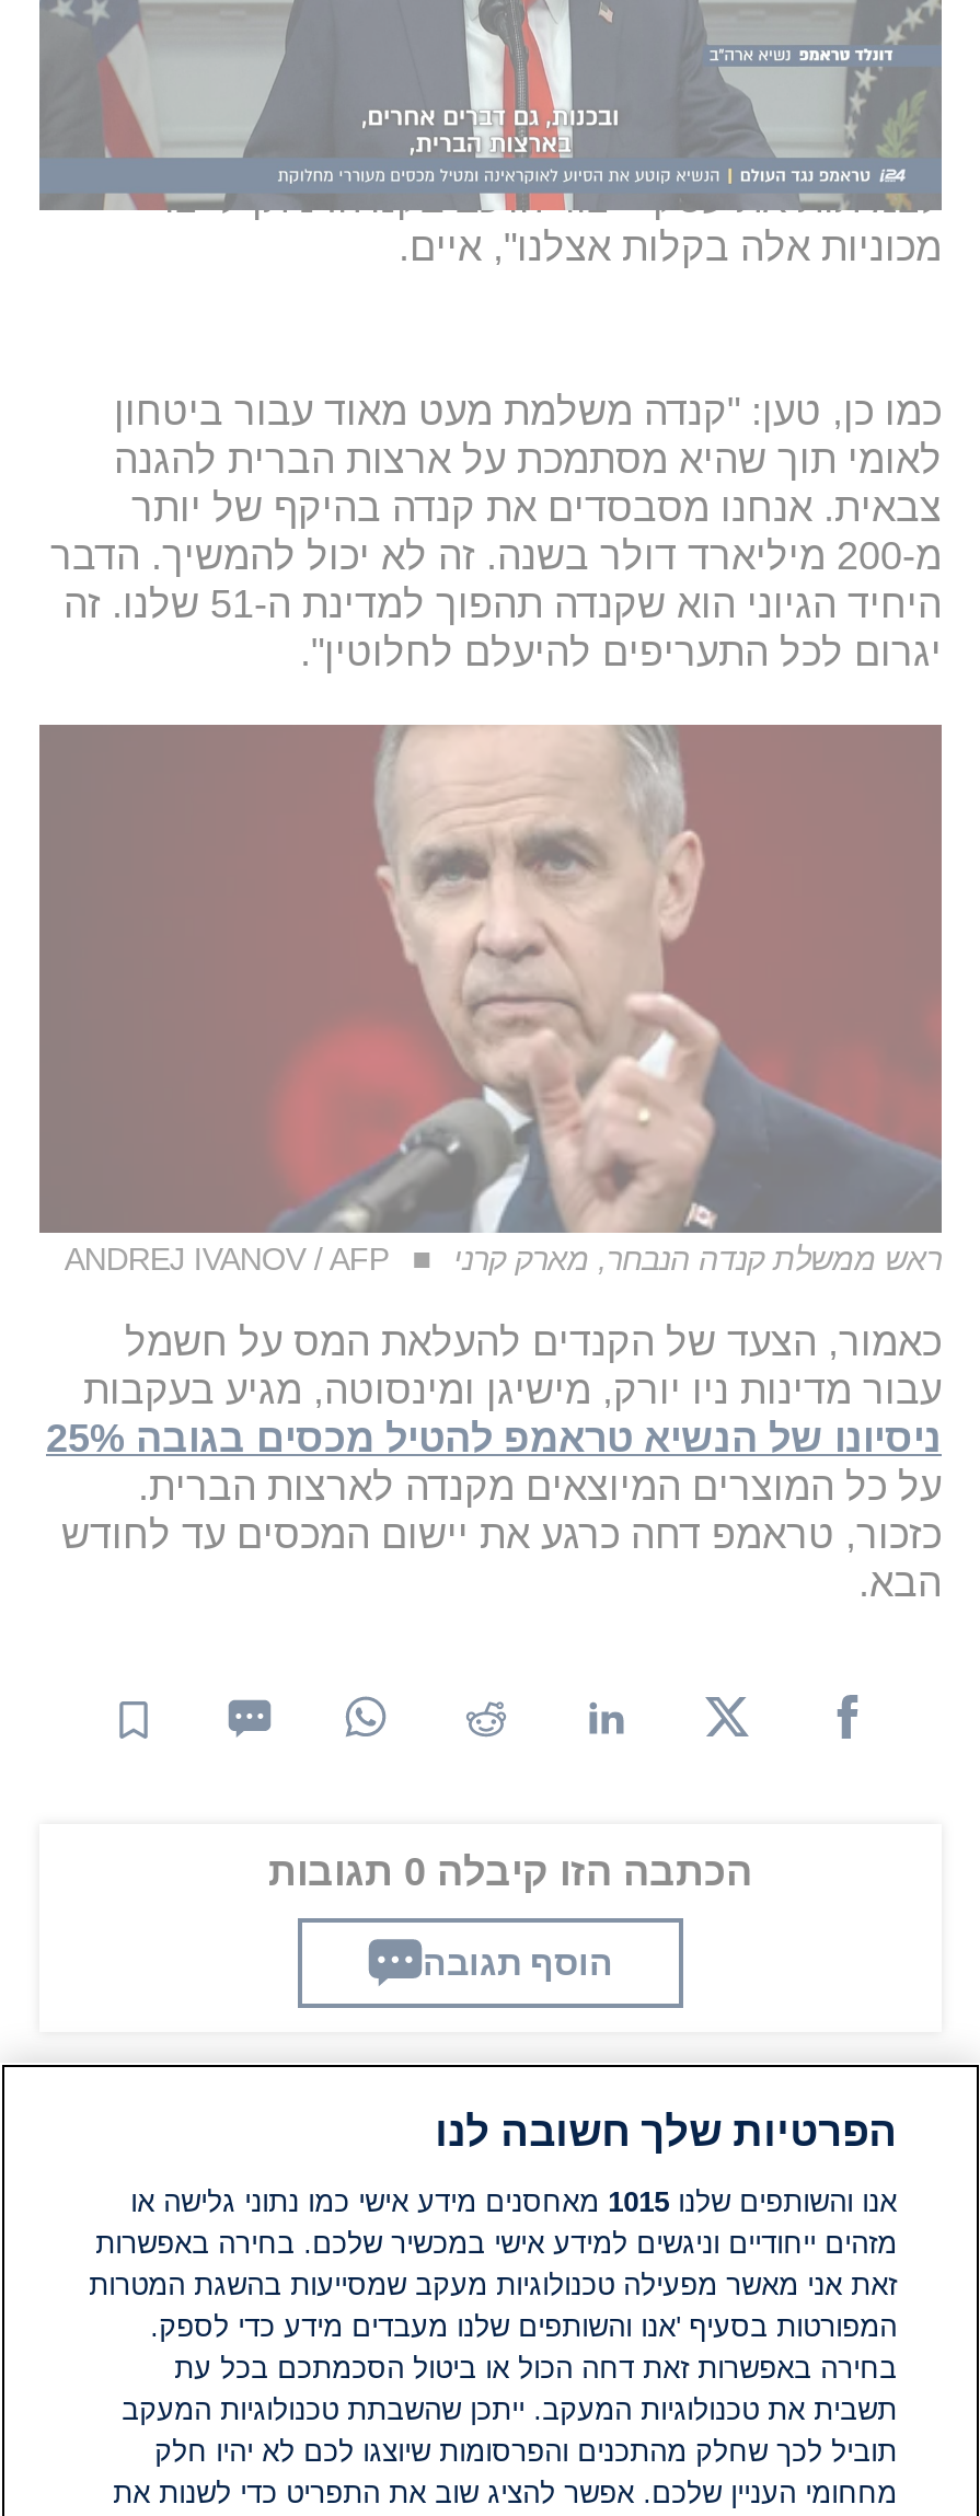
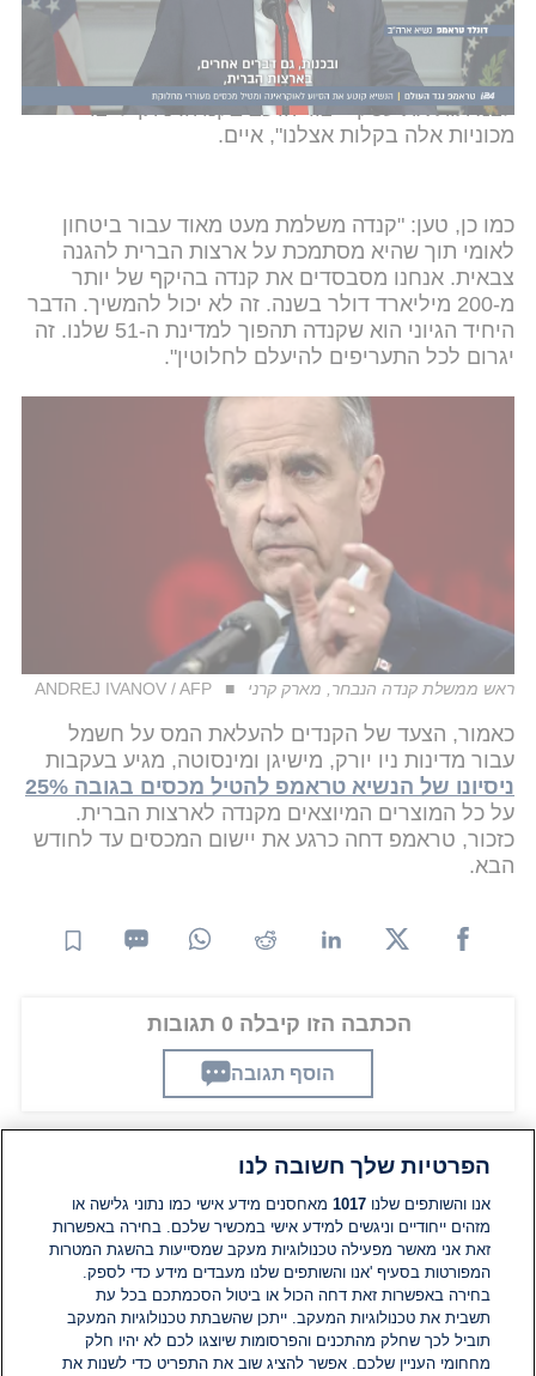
- אנו והשותפים שלנו 1015 מאחסנים מידע אישי כמו נתוני גלישה או
+ אנו והשותפים שלנו 1017 מאחסנים מידע אישי כמו נתוני גלישה או
